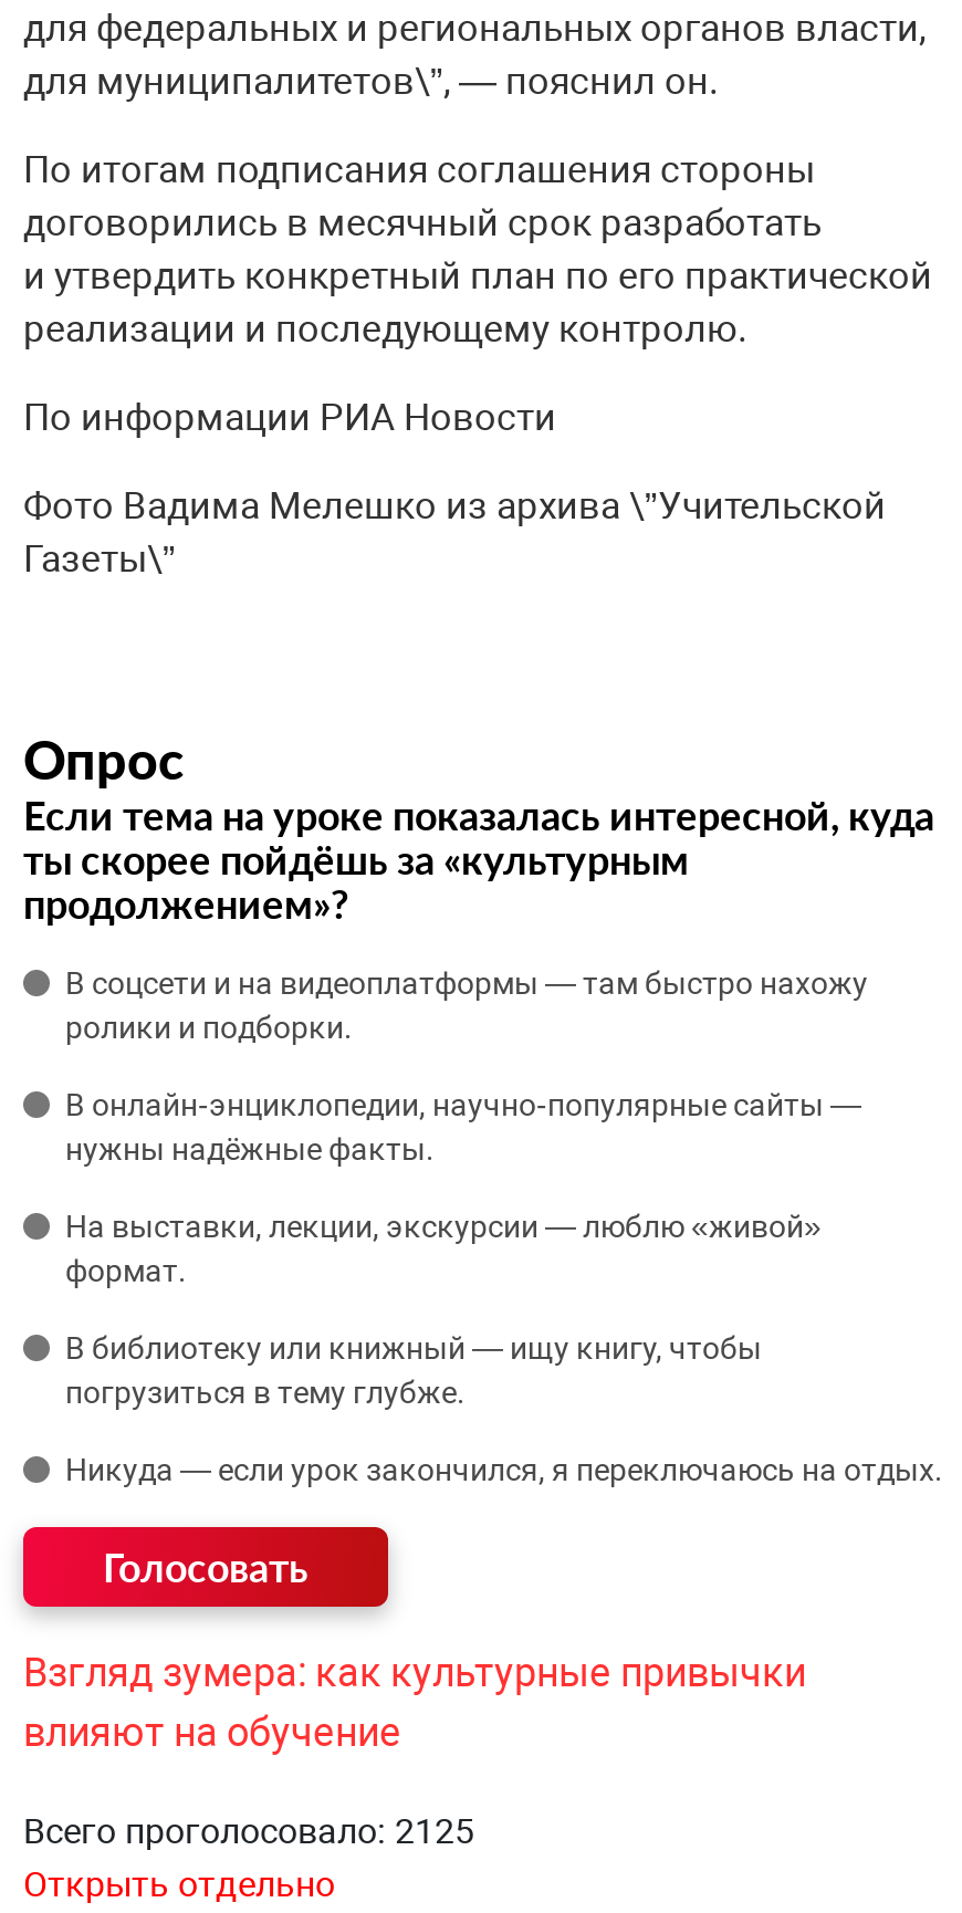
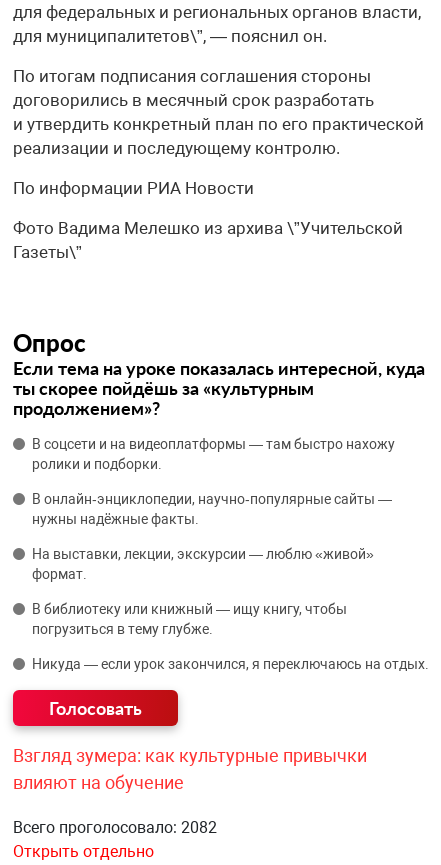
- Всего проголосовало: 2125
+ Всего проголосовало: 2082
